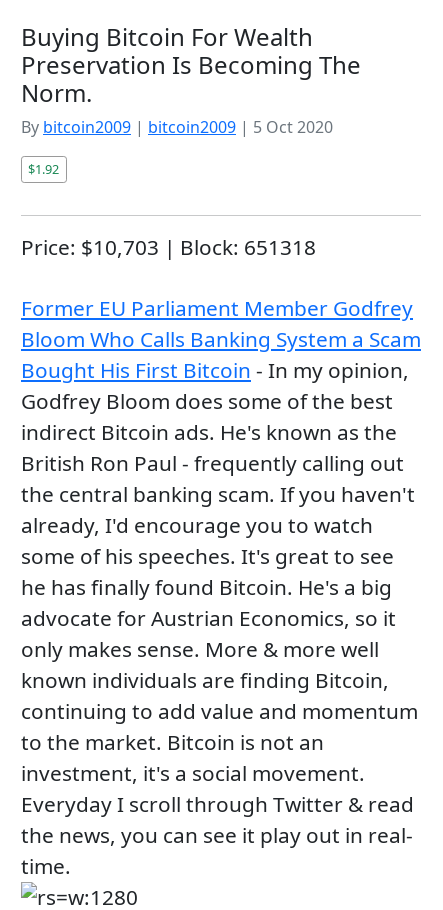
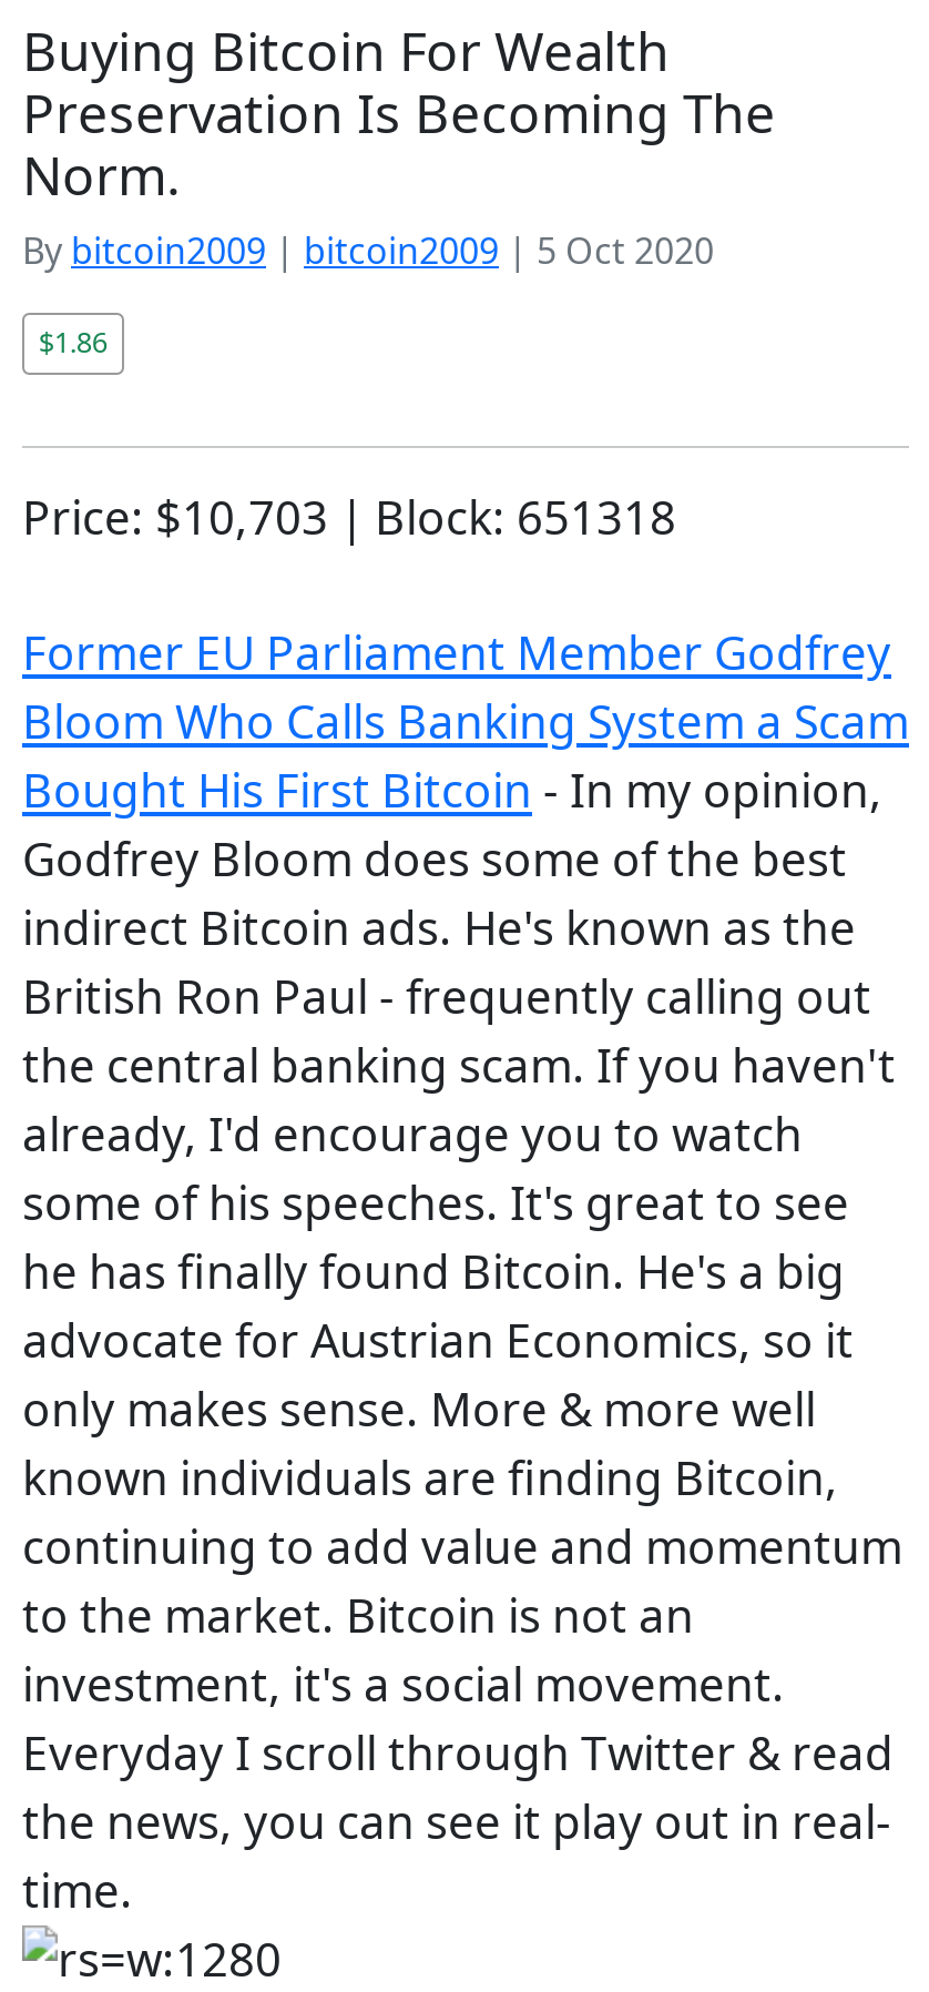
- $1.92
+ $1.86
